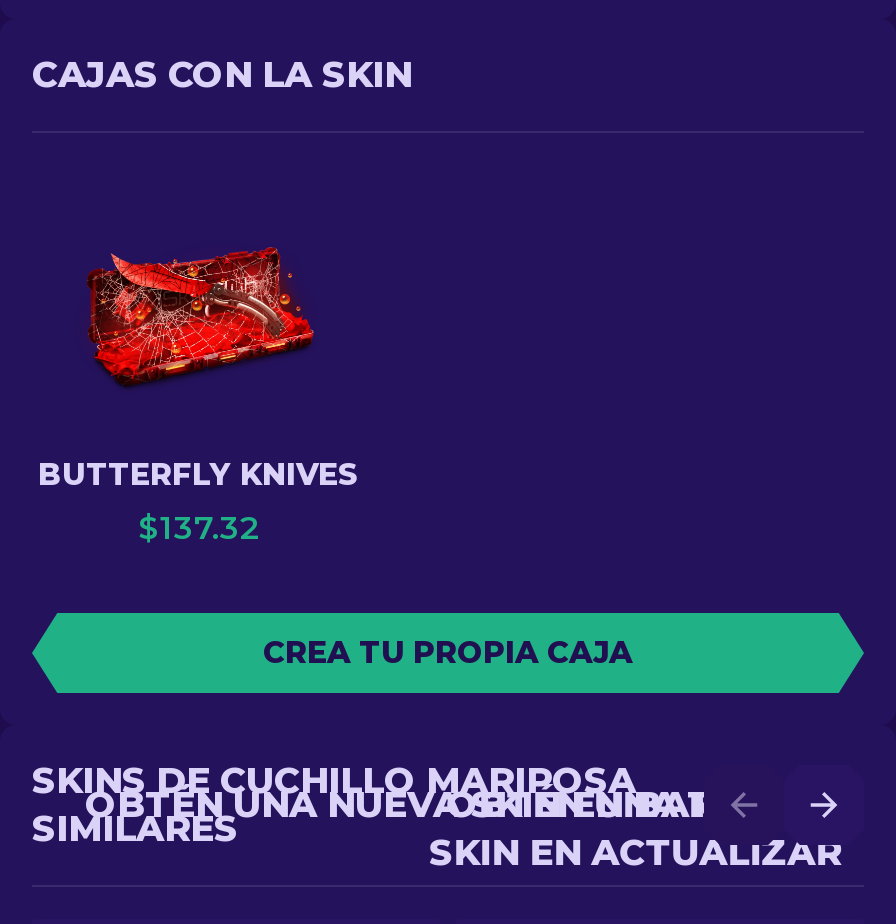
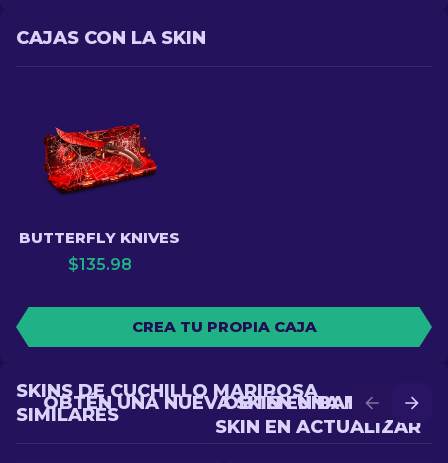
- $137.32
+ $135.98
